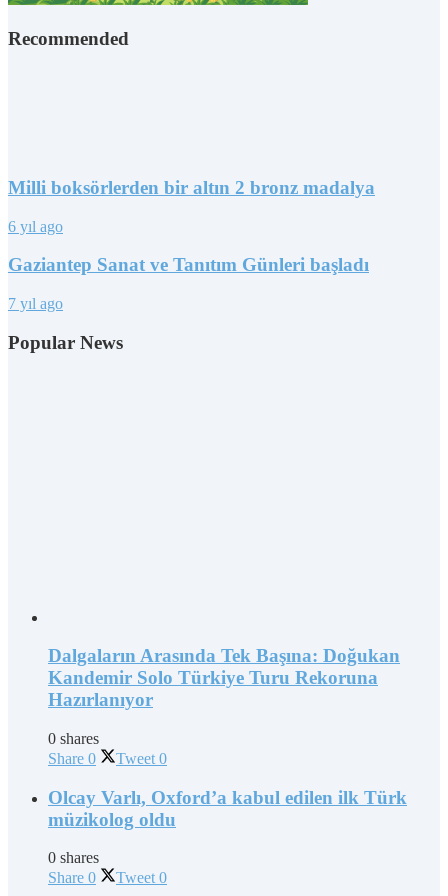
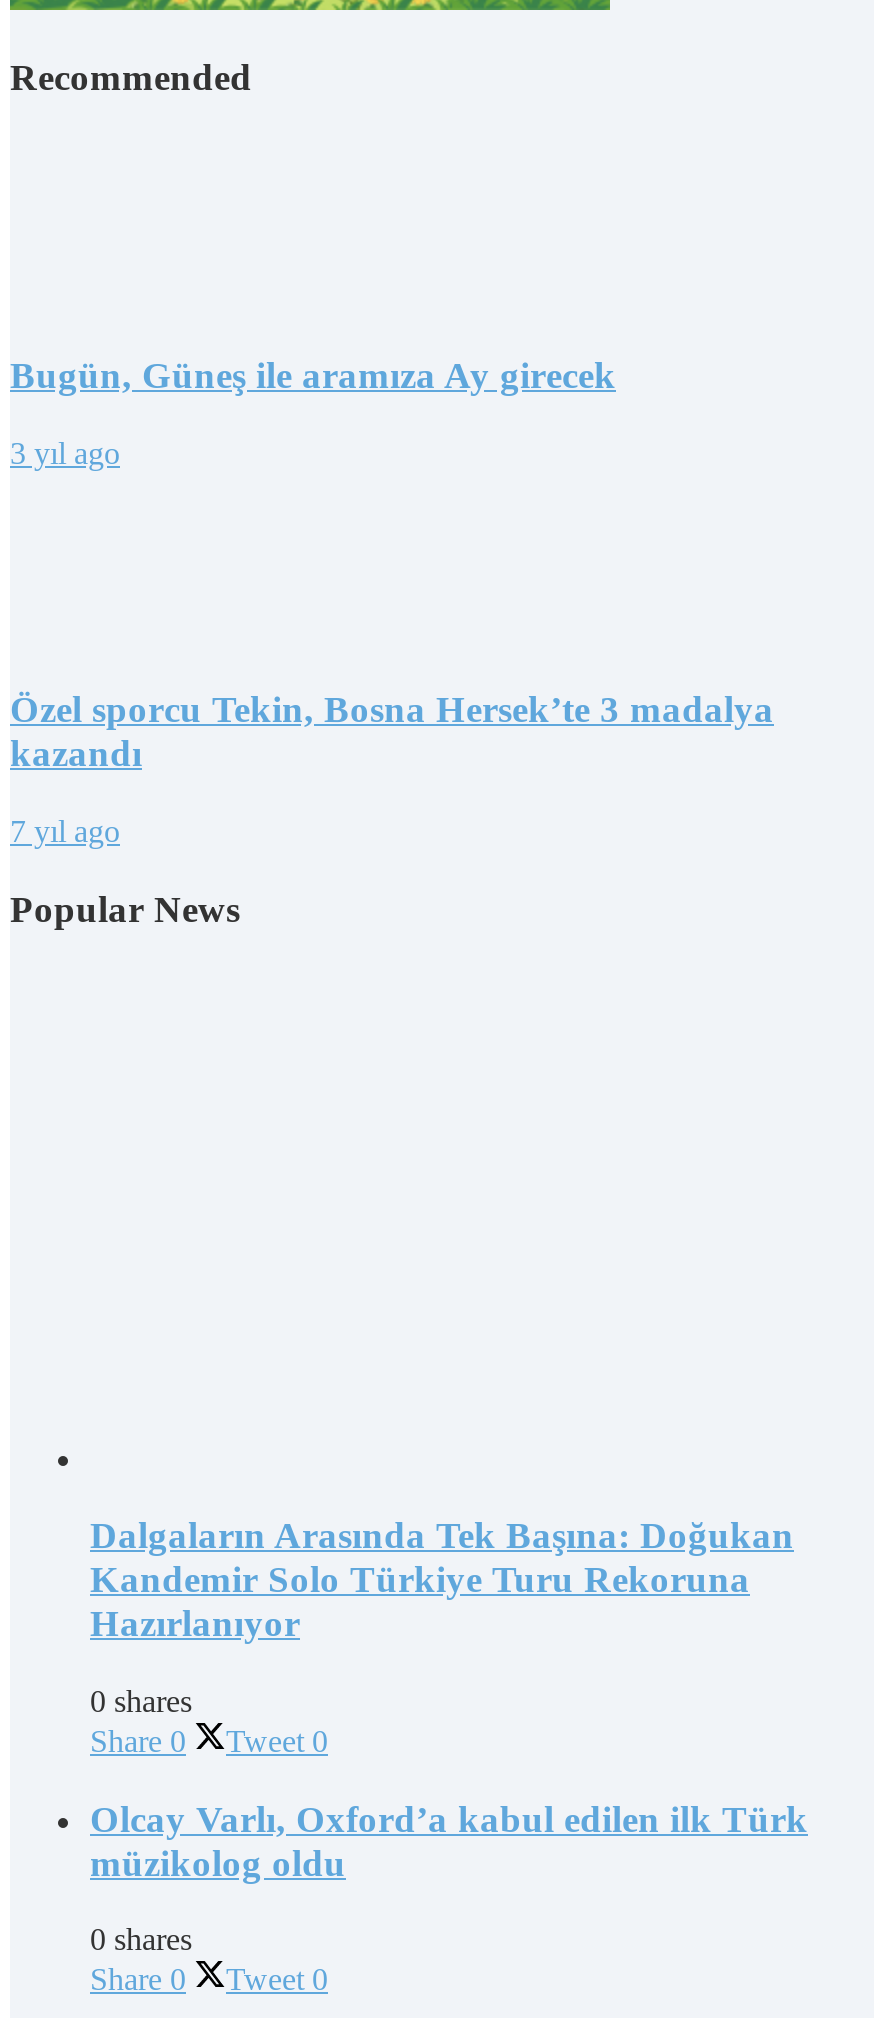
- Milli boksörlerden bir altın 2 bronz madalya
+ Bugün, Güneş ile aramıza Ay girecek

- 6 yıl ago
+ 3 yıl ago

- Gaziantep Sanat ve Tanıtım Günleri başladı
+ Özel sporcu Tekin, Bosna Hersek’te 3 madalya
+ kazandı
